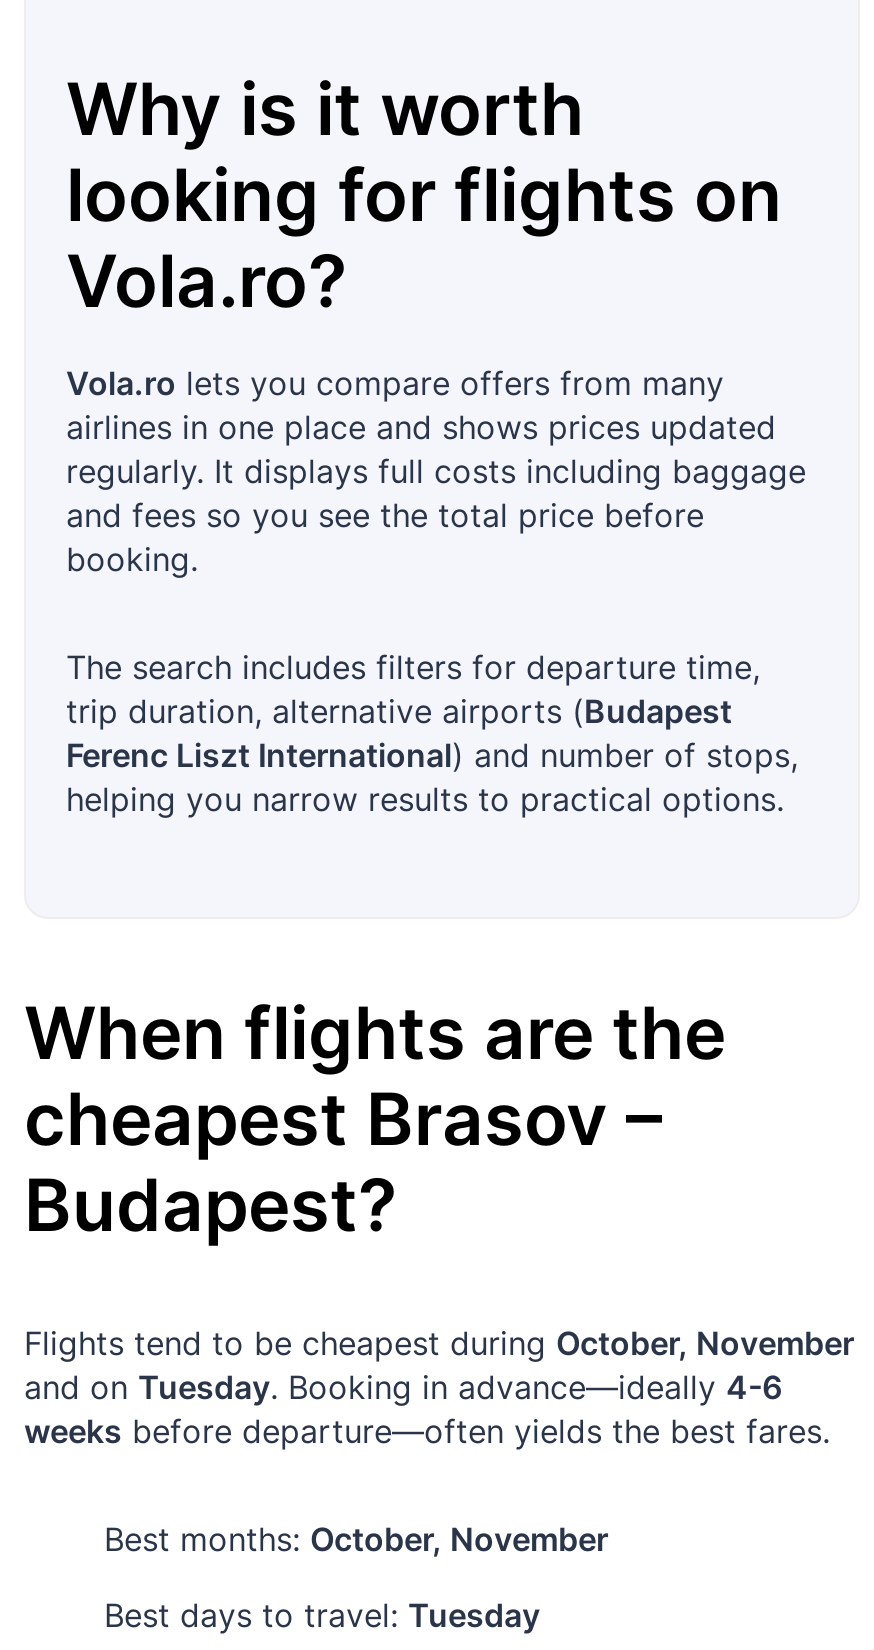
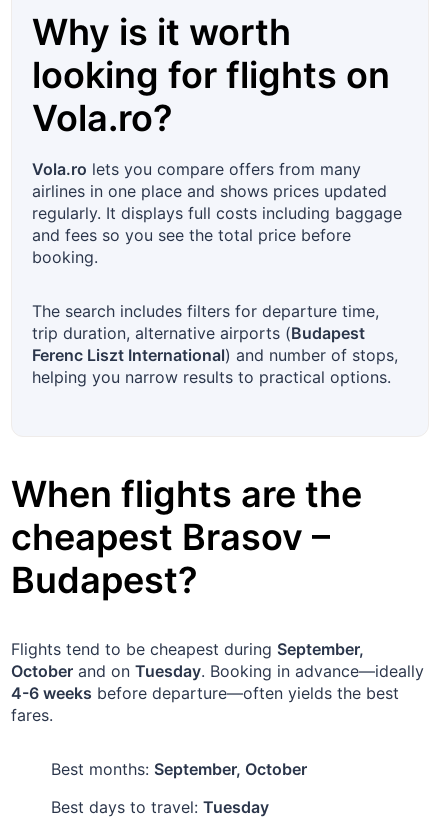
- Flights tend to be cheapest during October, November
- and on Tuesday. Booking in advance—ideally 4-6
- weeks before departure—often yields the best fares.
+ Flights tend to be cheapest during September,
+ October and on Tuesday. Booking in advance—ideally
+ 4-6 weeks before departure—often yields the best
+ fares.

- Best months: October, November
+ Best months: September, October
